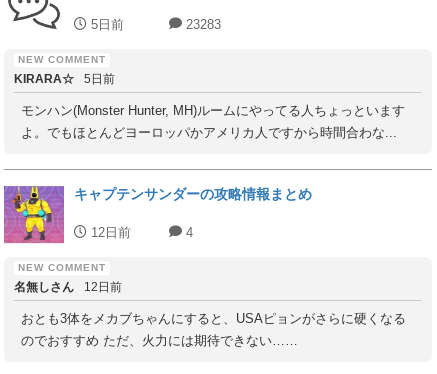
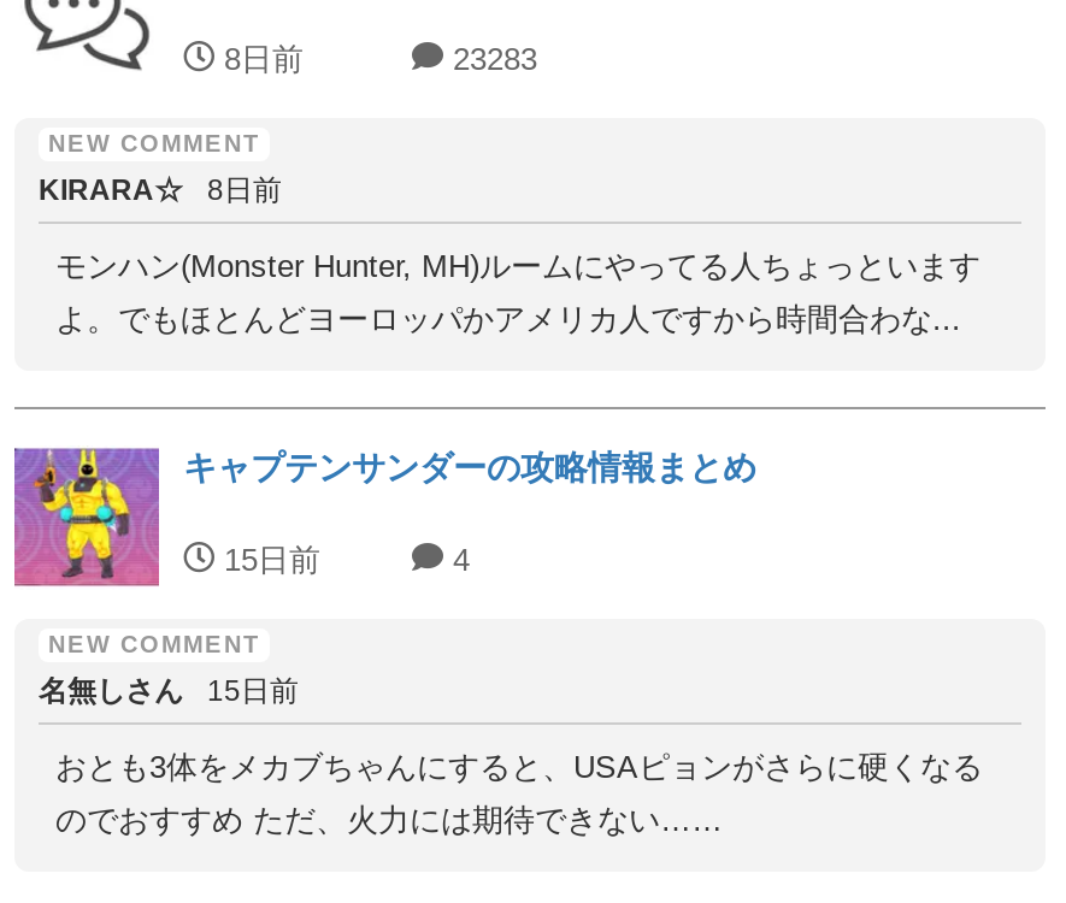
- 5日前
+ 8日前

- 5日前
+ 8日前

- 12日前
+ 15日前

- 名無しさん 12日前
+ 名無しさん 15日前
